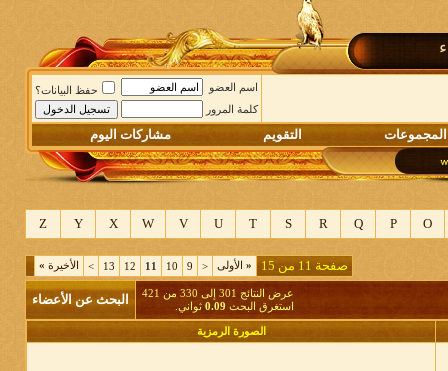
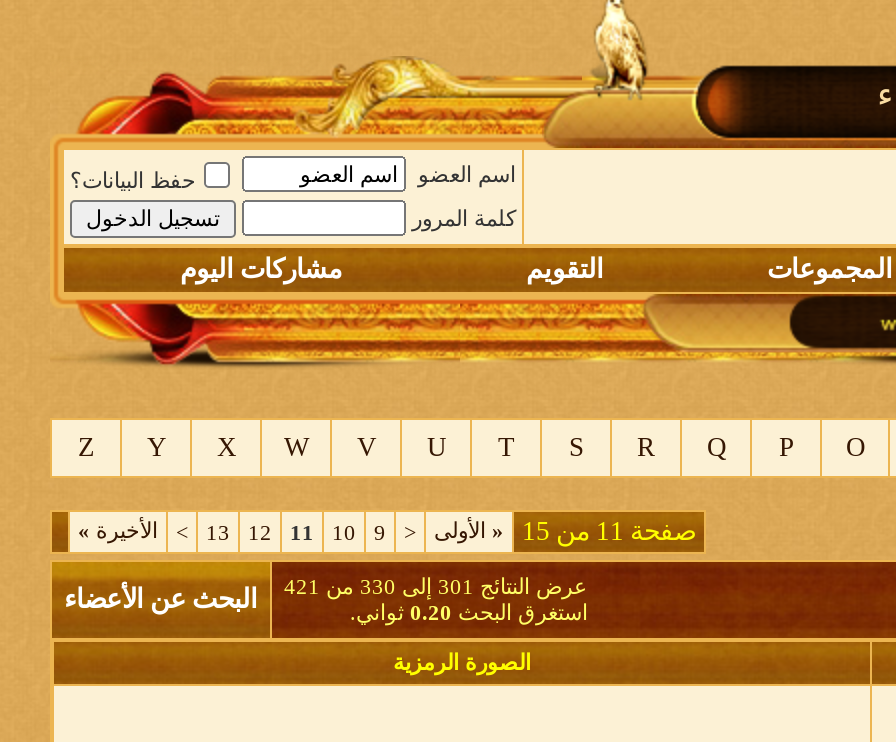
- استغرق البحث 0.09 ثواني.
+ استغرق البحث 0.20 ثواني.
